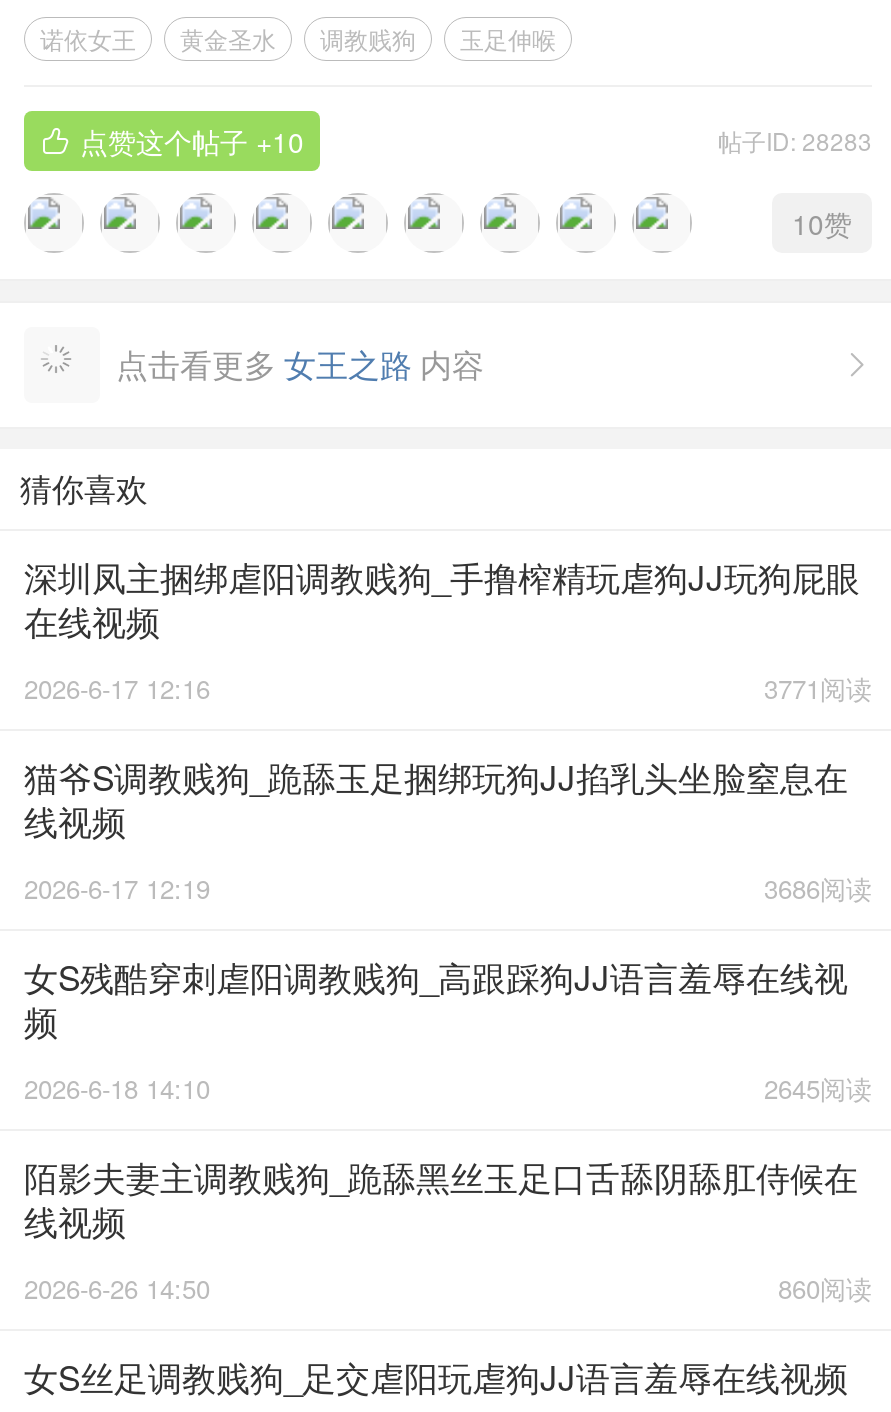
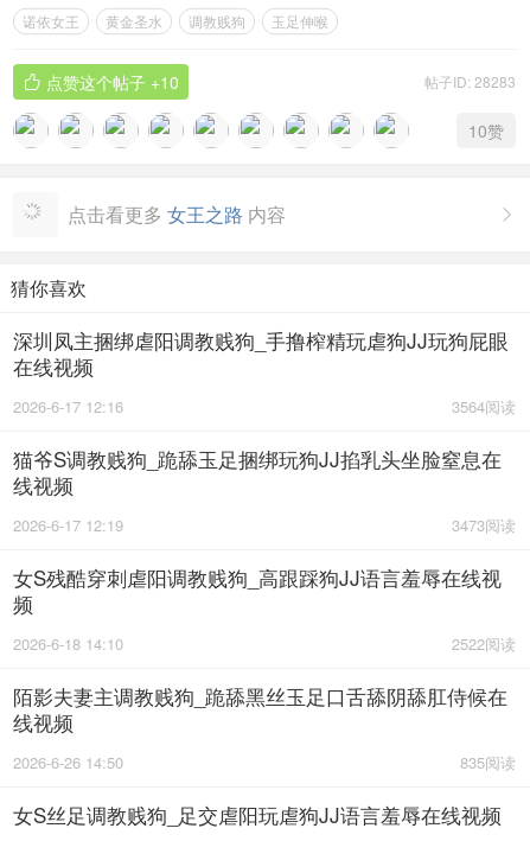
- 3771阅读
+ 3564阅读

- 3686阅读
+ 3473阅读

- 2645阅读
+ 2522阅读

- 860阅读
+ 835阅读
